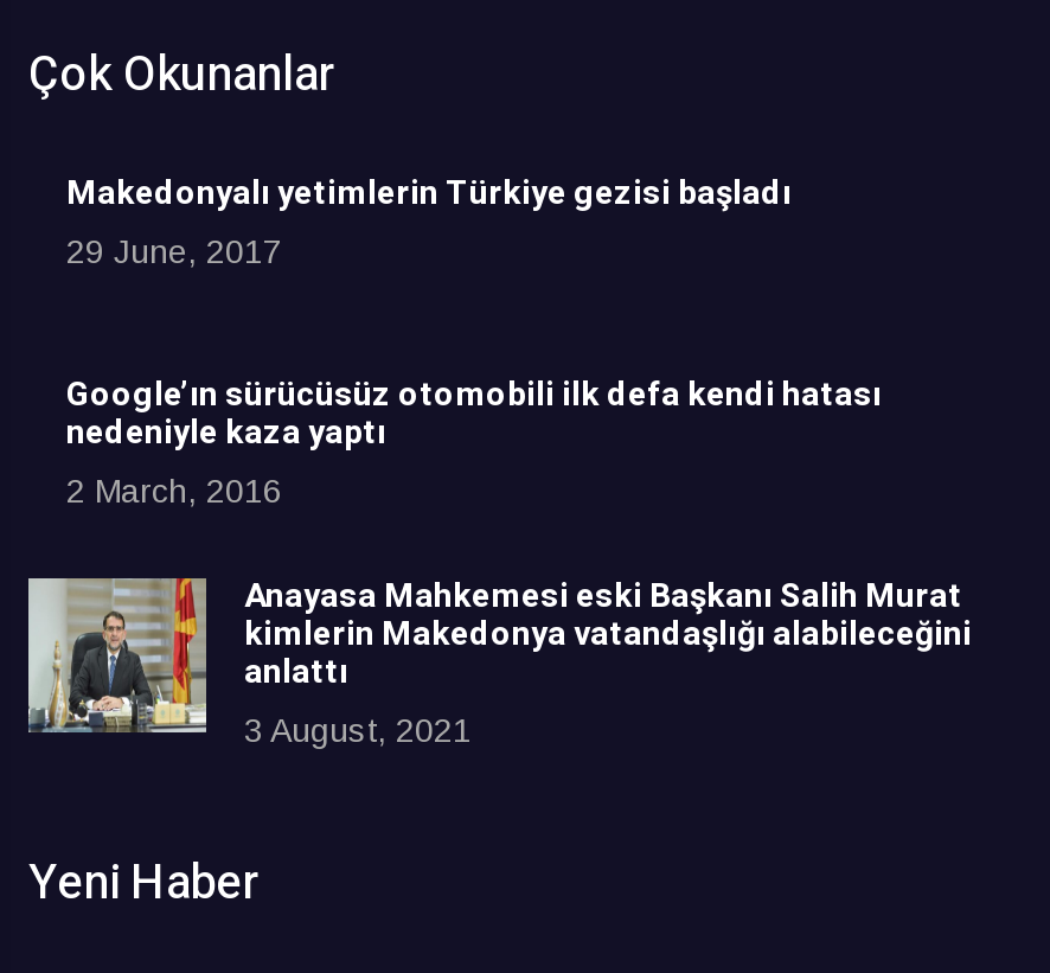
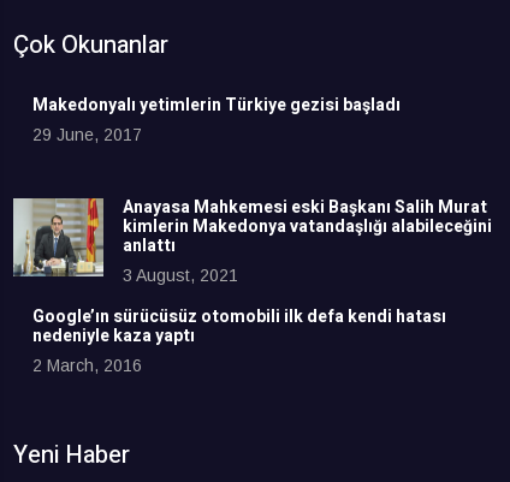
moved down: Google’ın sürücüsüz otomobili ilk defa kendi hatası | nedeniyle kaza yaptı | 2 March, 2016

moved up: [image] | Anayasa Mahkemesi eski Başkanı Salih Murat | kimlerin Makedonya vatandaşlığı alabileceğini | anlattı | 3 August, 2021
